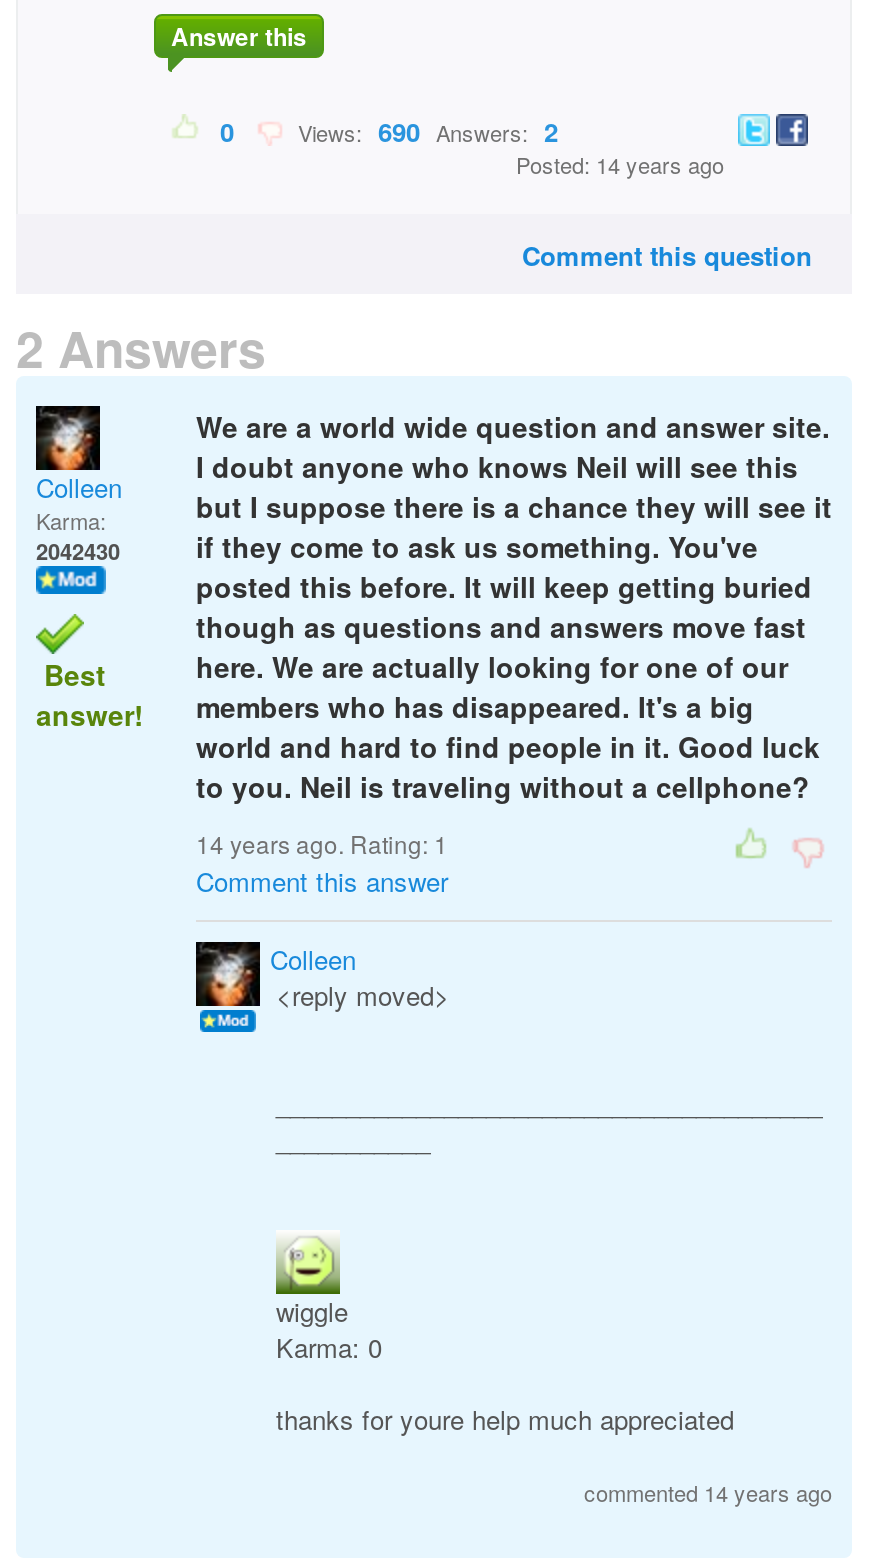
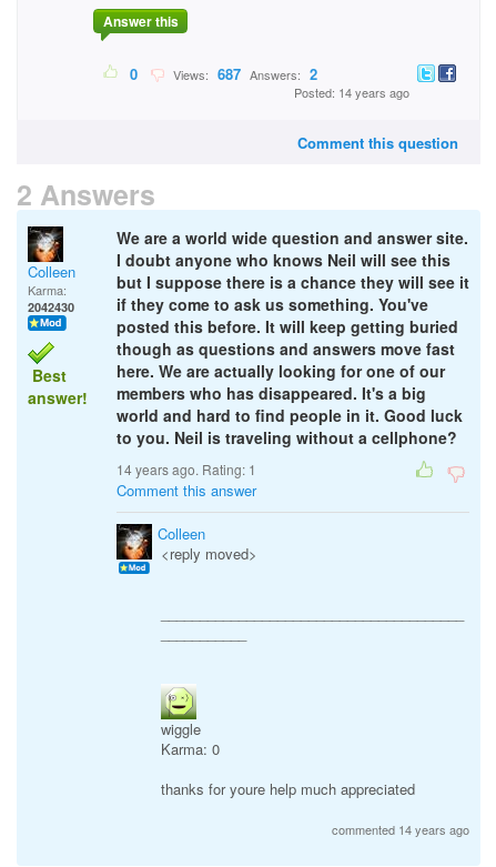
- Views: 690 Answers: 2
+ Views: 687 Answers: 2
